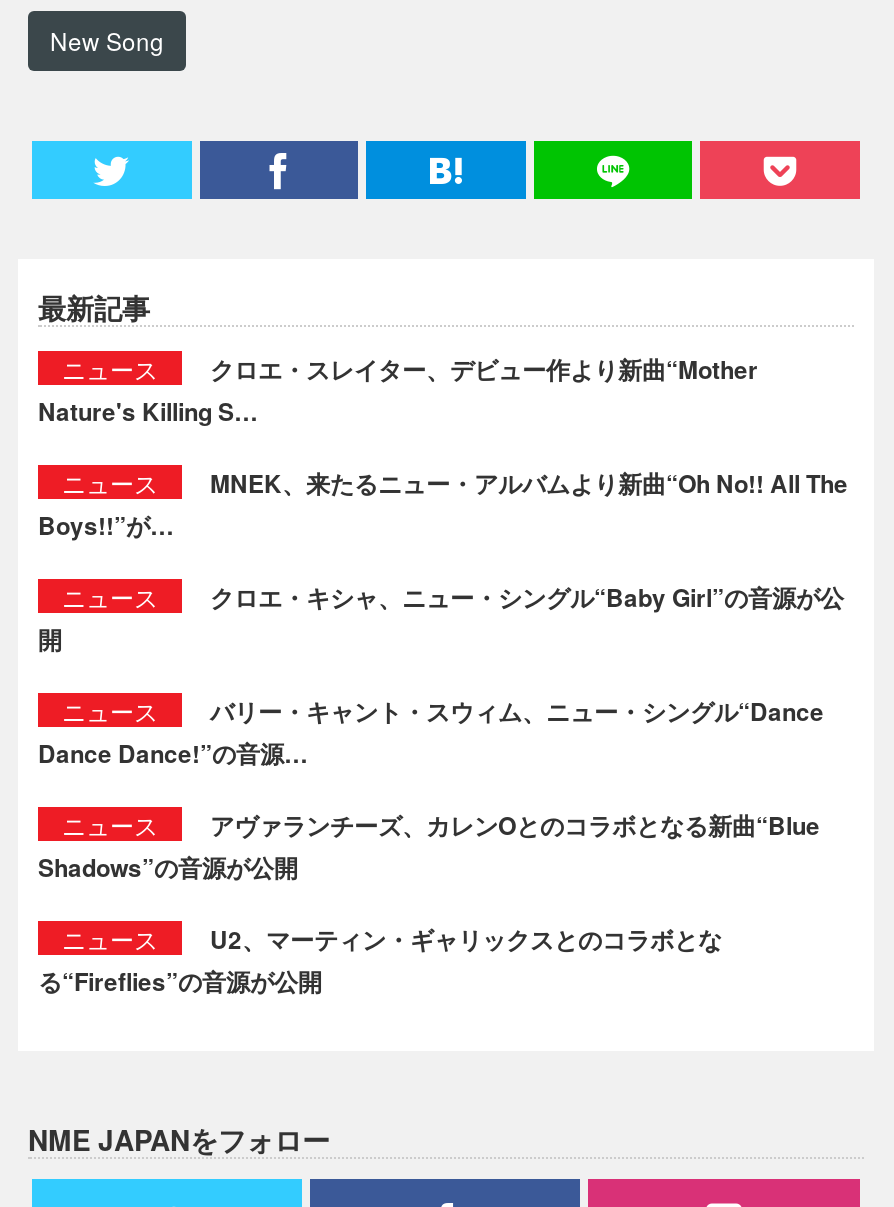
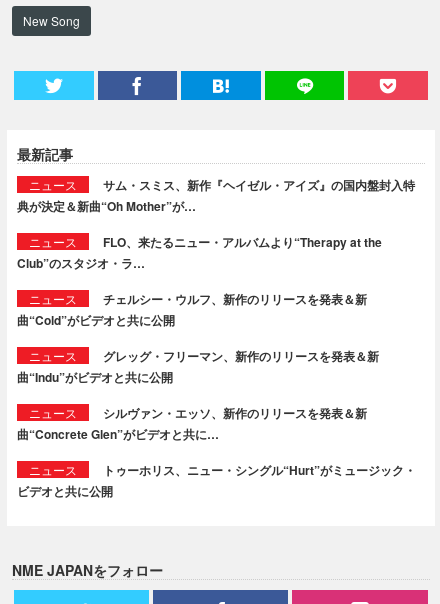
- クロエ・スレイター、デビュー作より新曲“Mother
- Nature's Killing S…
+ サム・スミス、新作『ヘイゼル・アイズ』の国内盤封入特
+ 典が決定＆新曲“Oh Mother”が…

- MNEK、来たるニュー・アルバムより新曲“Oh No!! All The
- Boys!!”が…
+ FLO、来たるニュー・アルバムより“Therapy at the
+ Club”のスタジオ・ラ…

- クロエ・キシャ、ニュー・シングル“Baby Girl”の音源が公
- 開
+ チェルシー・ウルフ、新作のリリースを発表＆新
+ 曲“Cold”がビデオと共に公開

- バリー・キャント・スウィム、ニュー・シングル“Dance
- Dance Dance!”の音源…
+ グレッグ・フリーマン、新作のリリースを発表＆新
+ 曲“Indu”がビデオと共に公開

- アヴァランチーズ、カレンOとのコラボとなる新曲“Blue
- Shadows”の音源が公開
+ シルヴァン・エッソ、新作のリリースを発表＆新
+ 曲“Concrete Glen”がビデオと共に…

- U2、マーティン・ギャリックスとのコラボとな
- る“Fireflies”の音源が公開
+ トゥーホリス、ニュー・シングル“Hurt”がミュージック・
+ ビデオと共に公開
